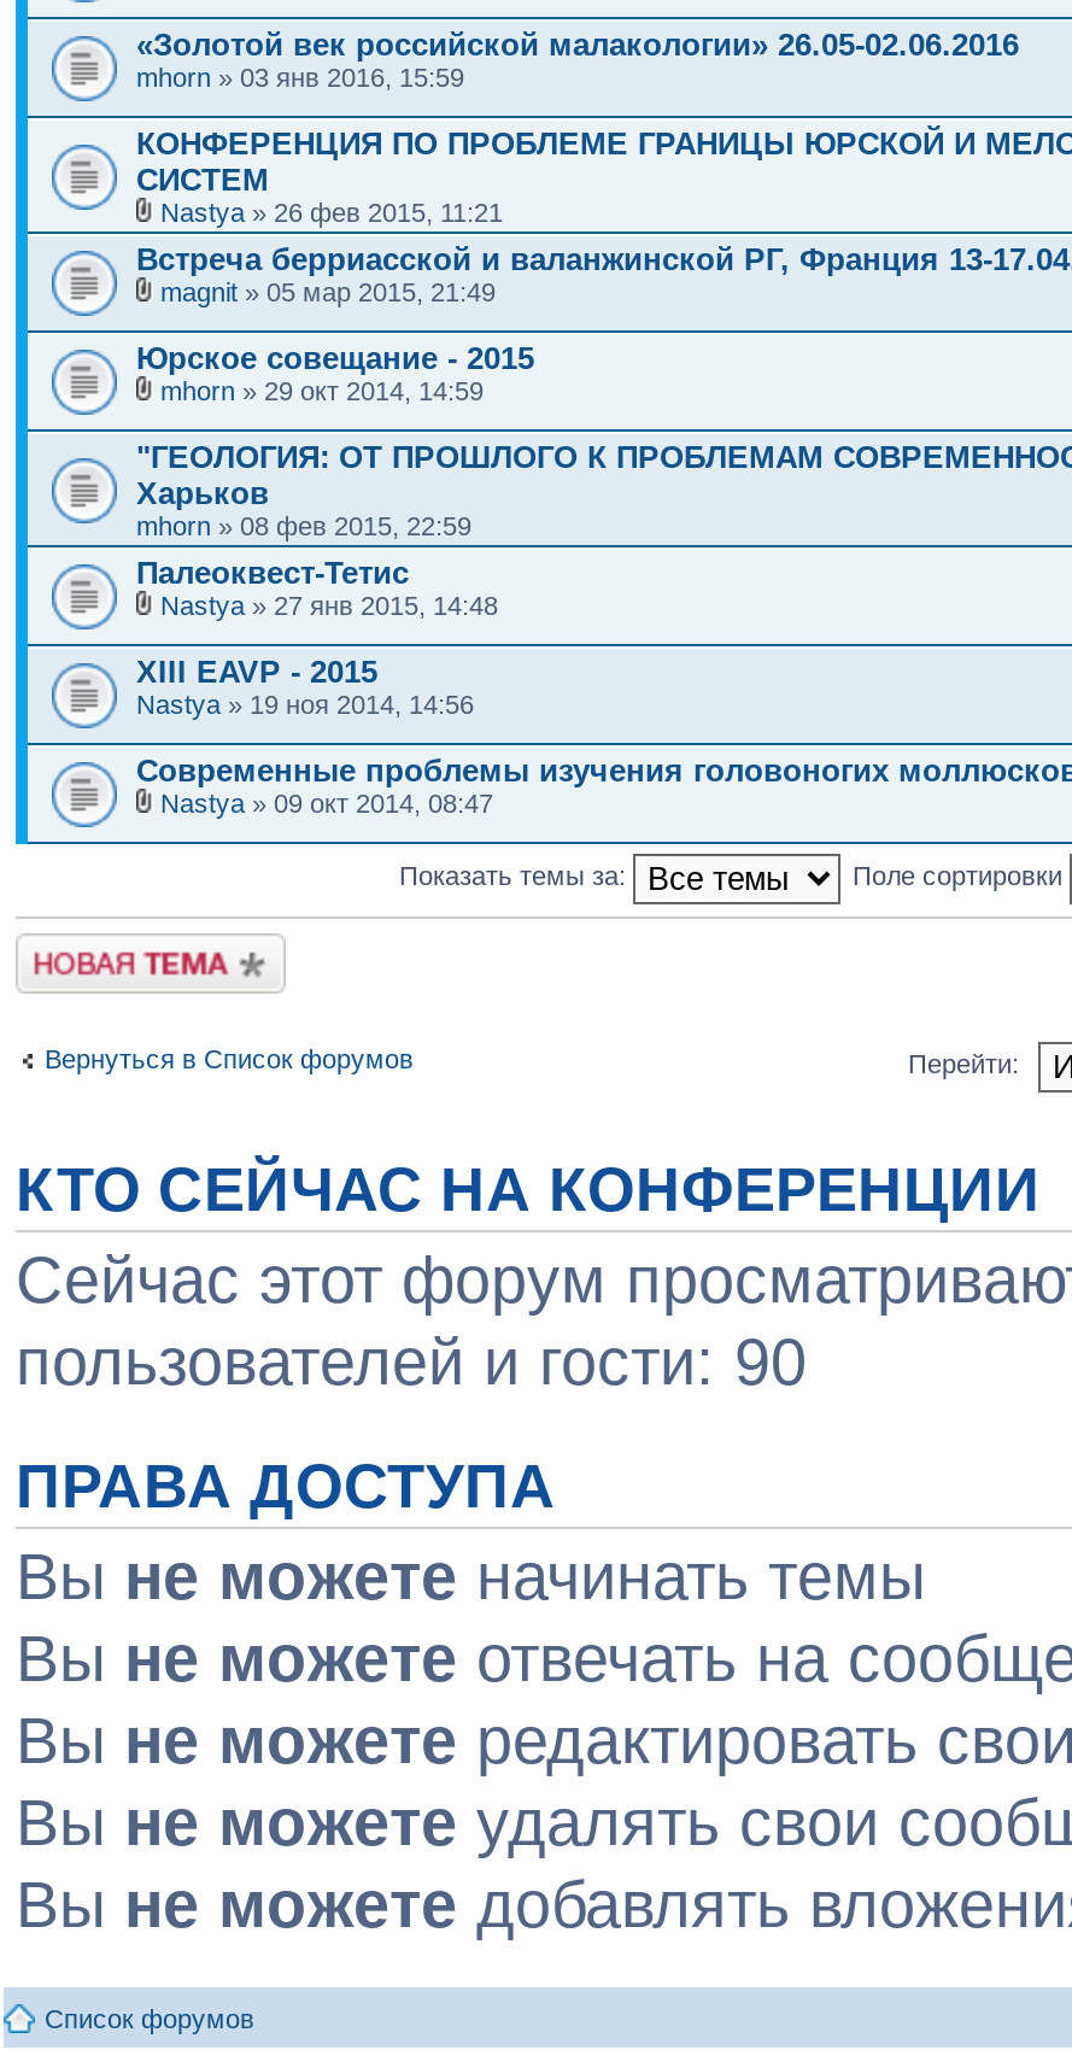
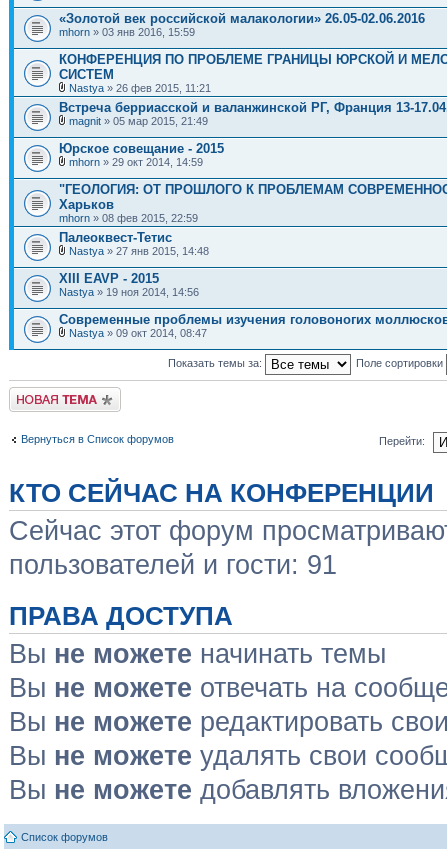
- пользователей и гости: 90
+ пользователей и гости: 91
